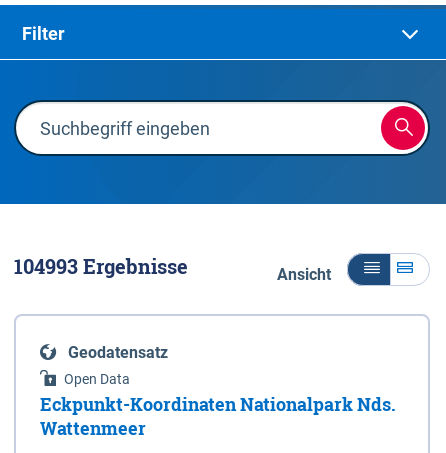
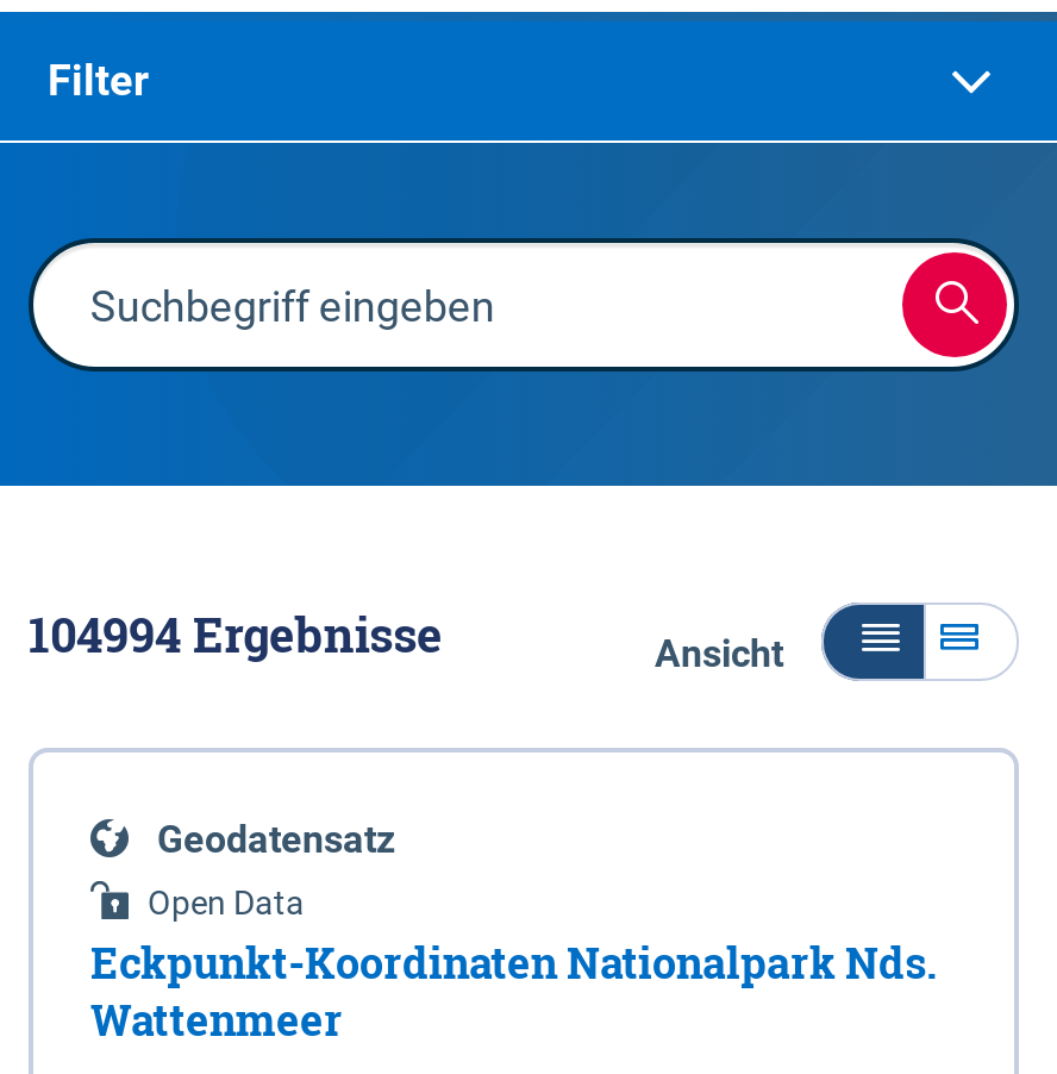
- 104993 Ergebnisse
+ 104994 Ergebnisse
